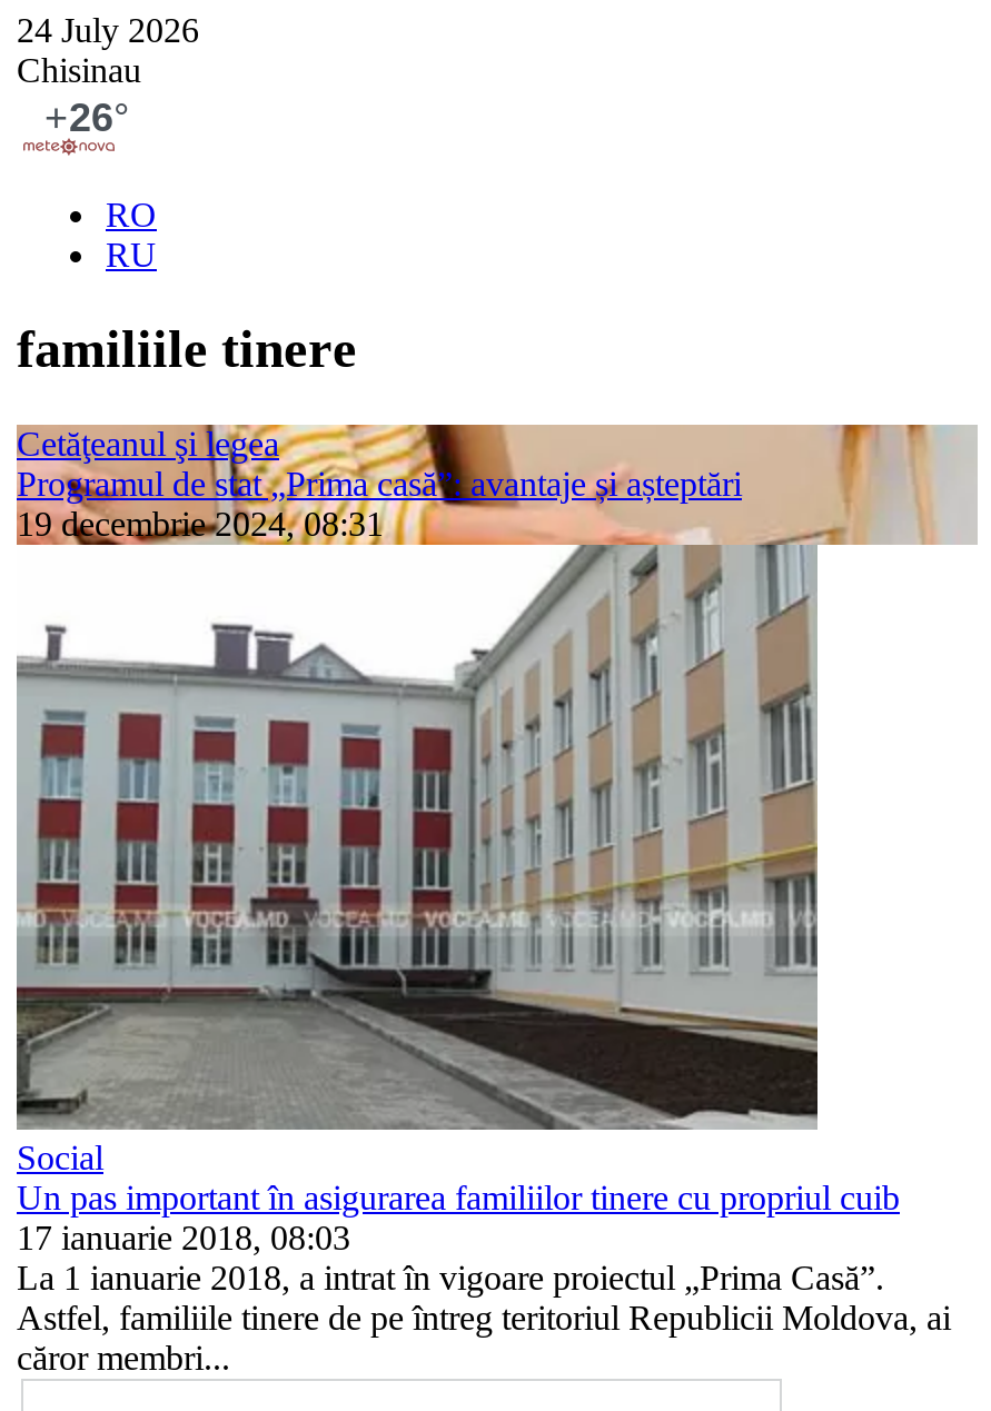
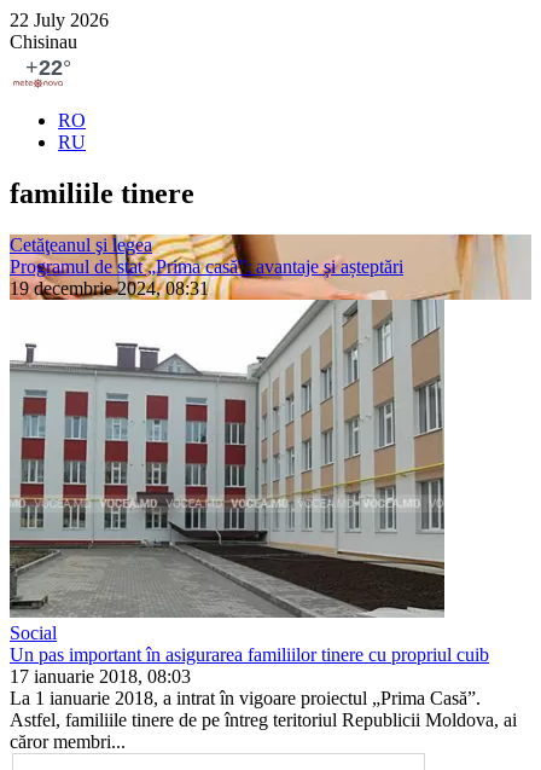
- 24 July 2026
+ 22 July 2026
